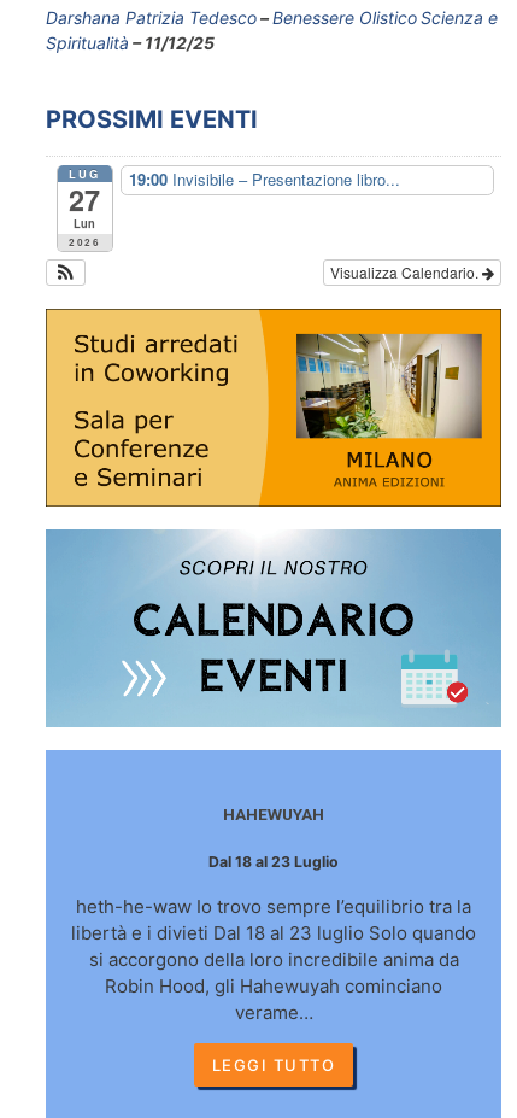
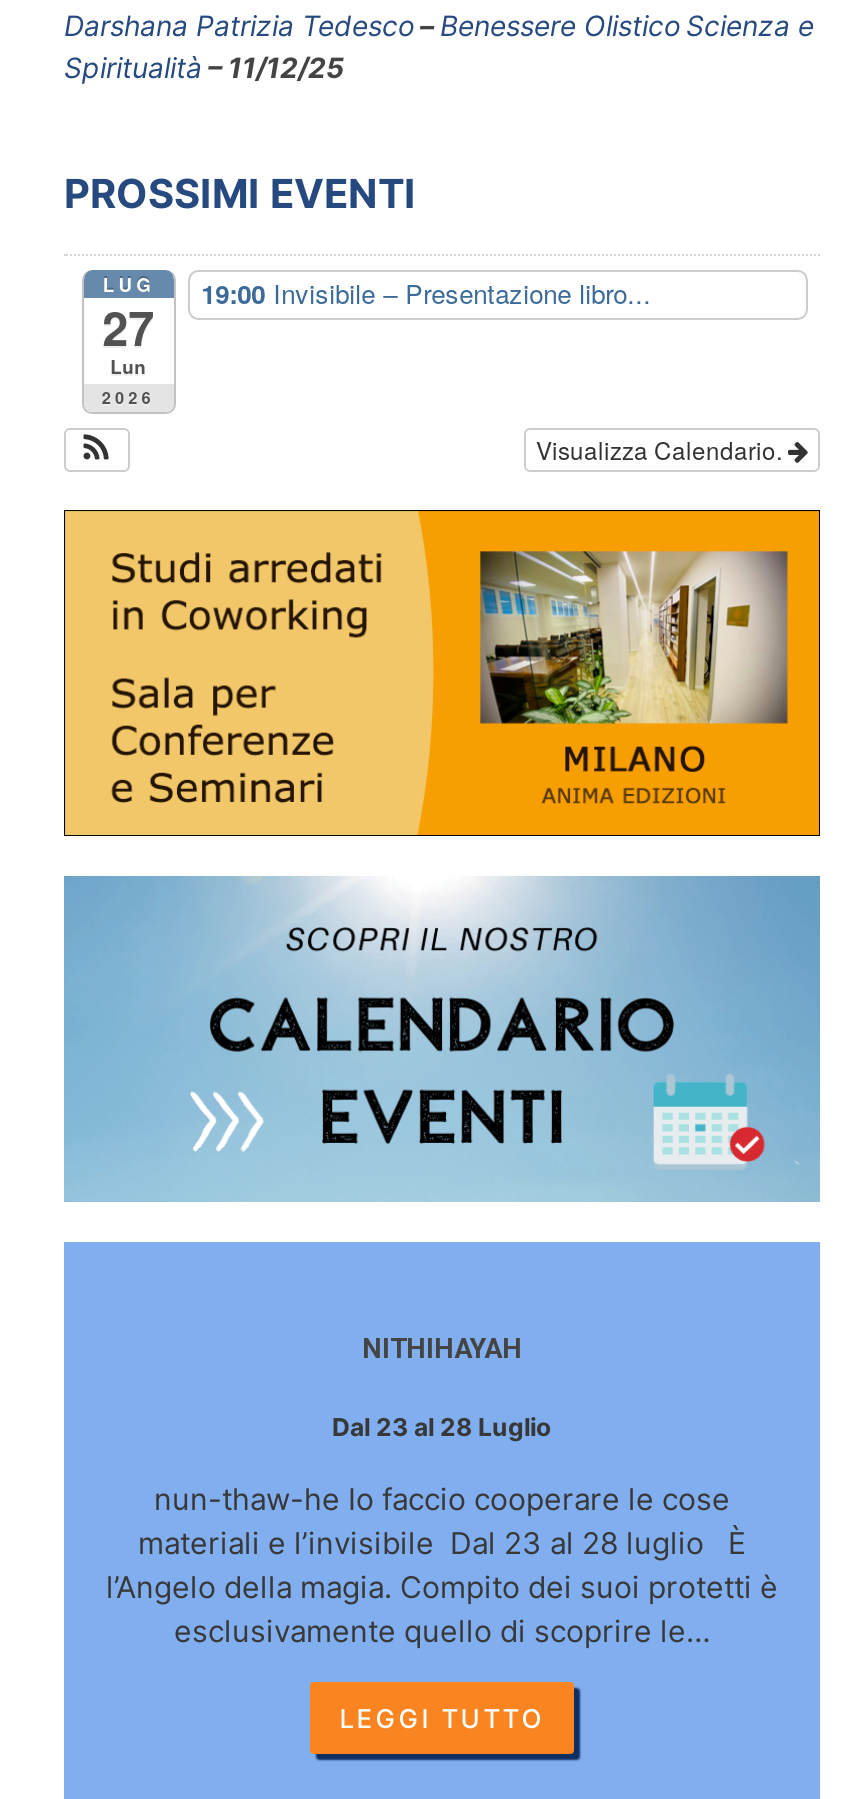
- HAHEWUYAH
+ NITHIHAYAH

- Dal 18 al 23 Luglio
+ Dal 23 al 28 Luglio

- heth-he-waw Io trovo sempre l’equilibrio tra la
- libertà e i divieti Dal 18 al 23 luglio Solo quando
- si accorgono della loro incredibile anima da
- Robin Hood, gli Hahewuyah cominciano
- verame…
+ nun-thaw-he Io faccio cooperare le cose
+ materiali e l’invisibile Dal 23 al 28 luglio È
+ l’Angelo della magia. Compito dei suoi protetti è
+ esclusivamente quello di scoprire le…
